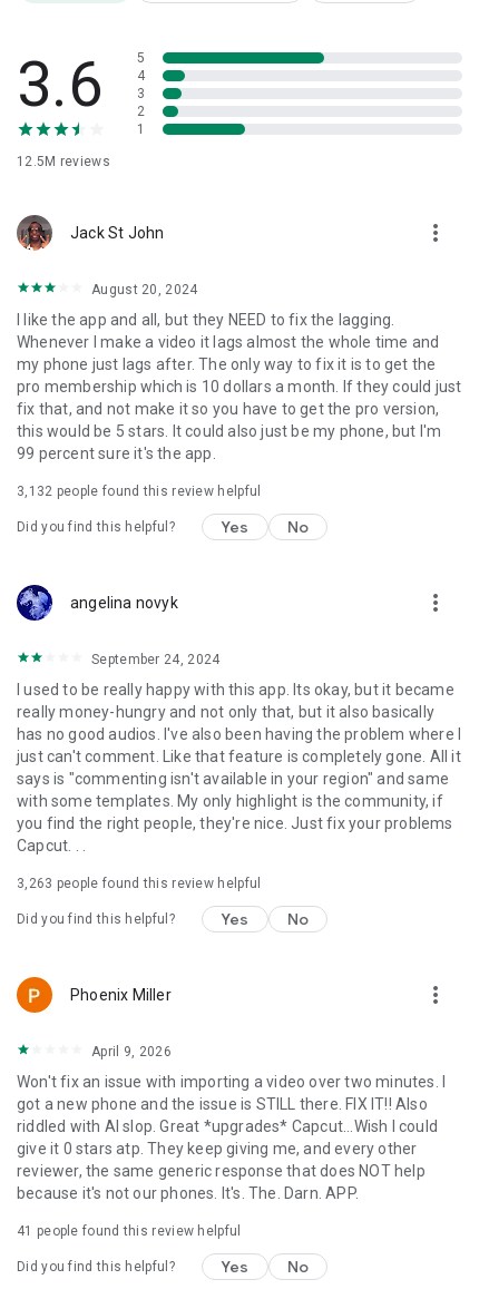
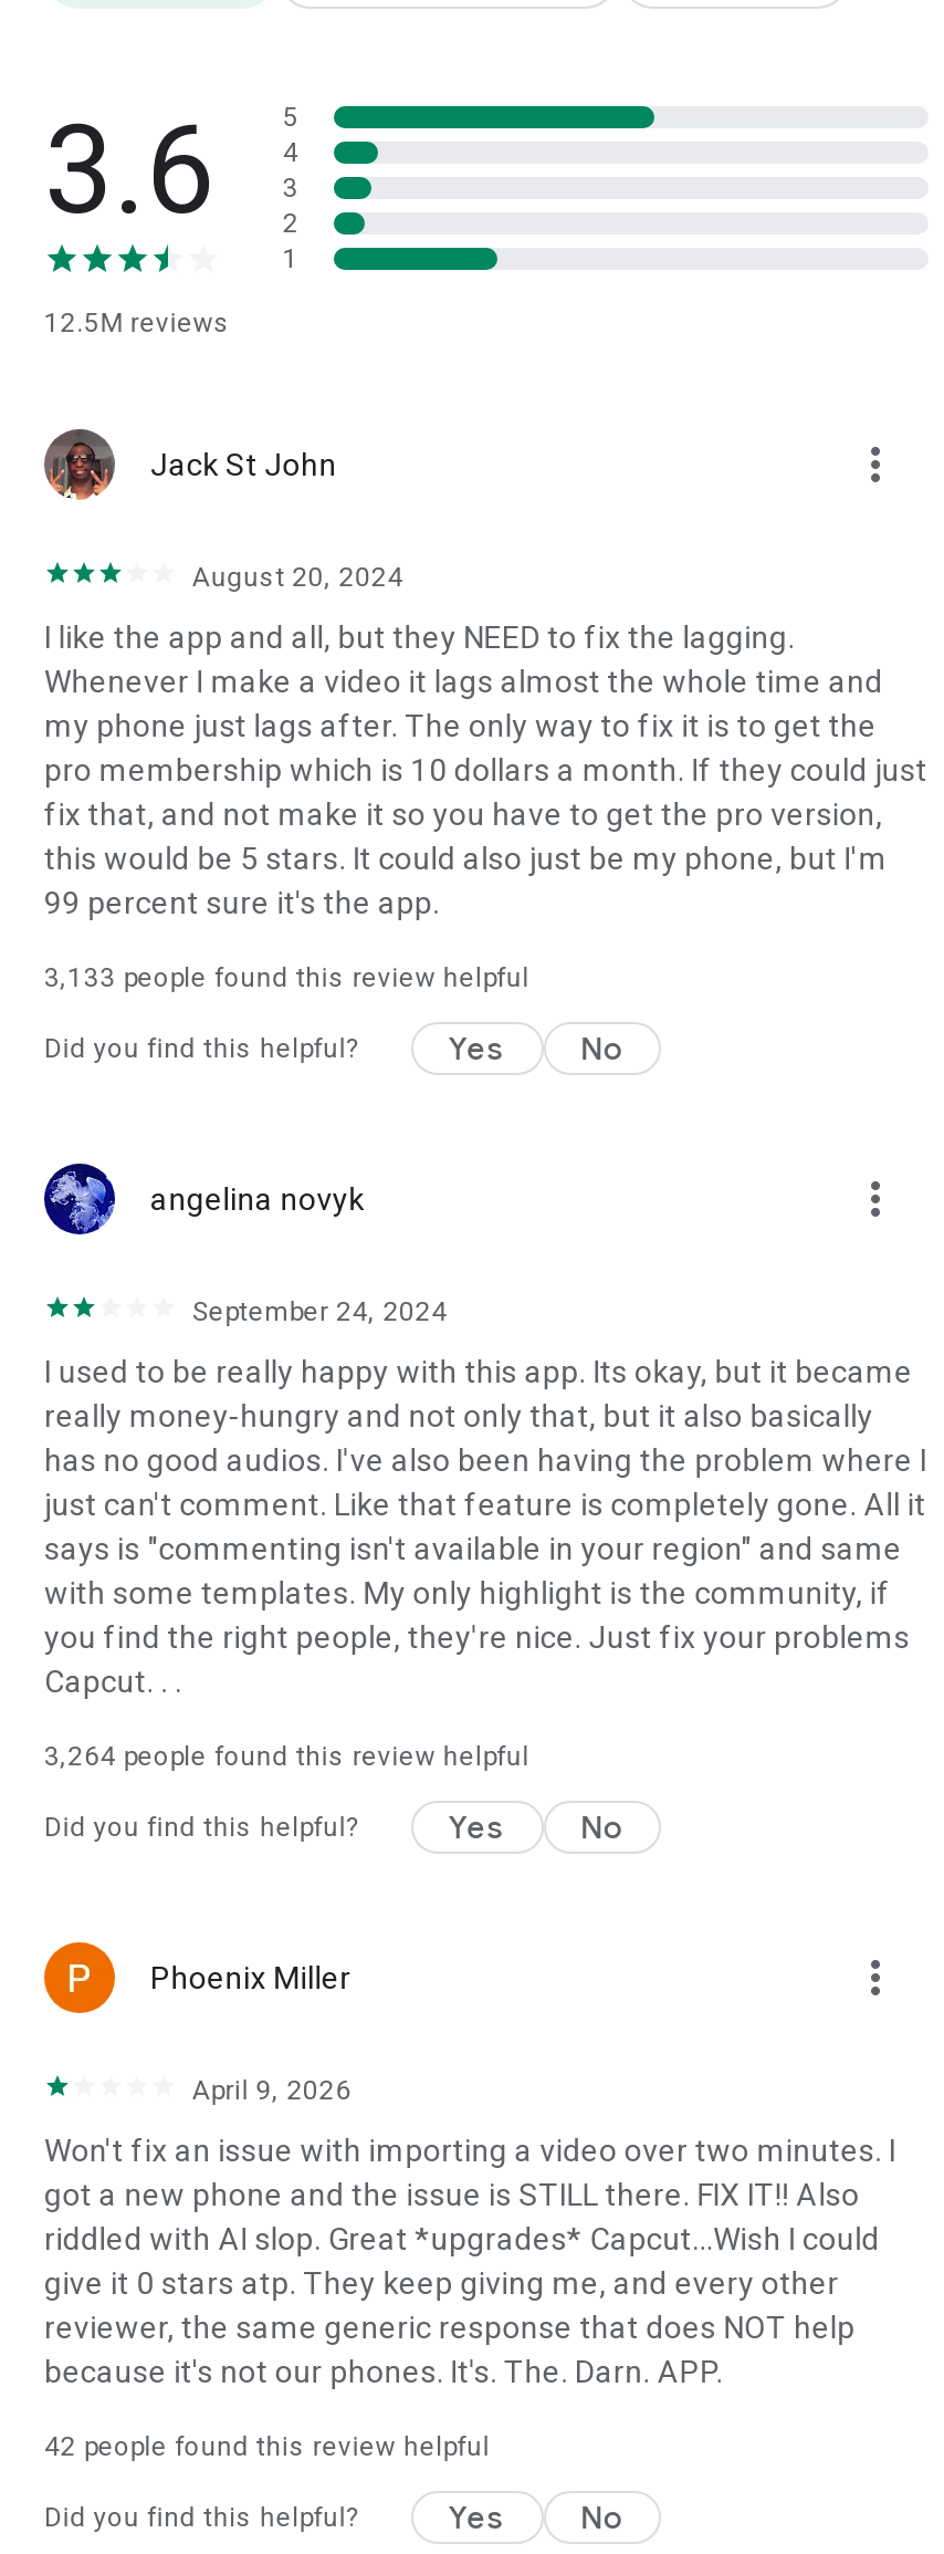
- 3,132 people found this review helpful
+ 3,133 people found this review helpful

- 3,263 people found this review helpful
+ 3,264 people found this review helpful

- 41 people found this review helpful
+ 42 people found this review helpful
